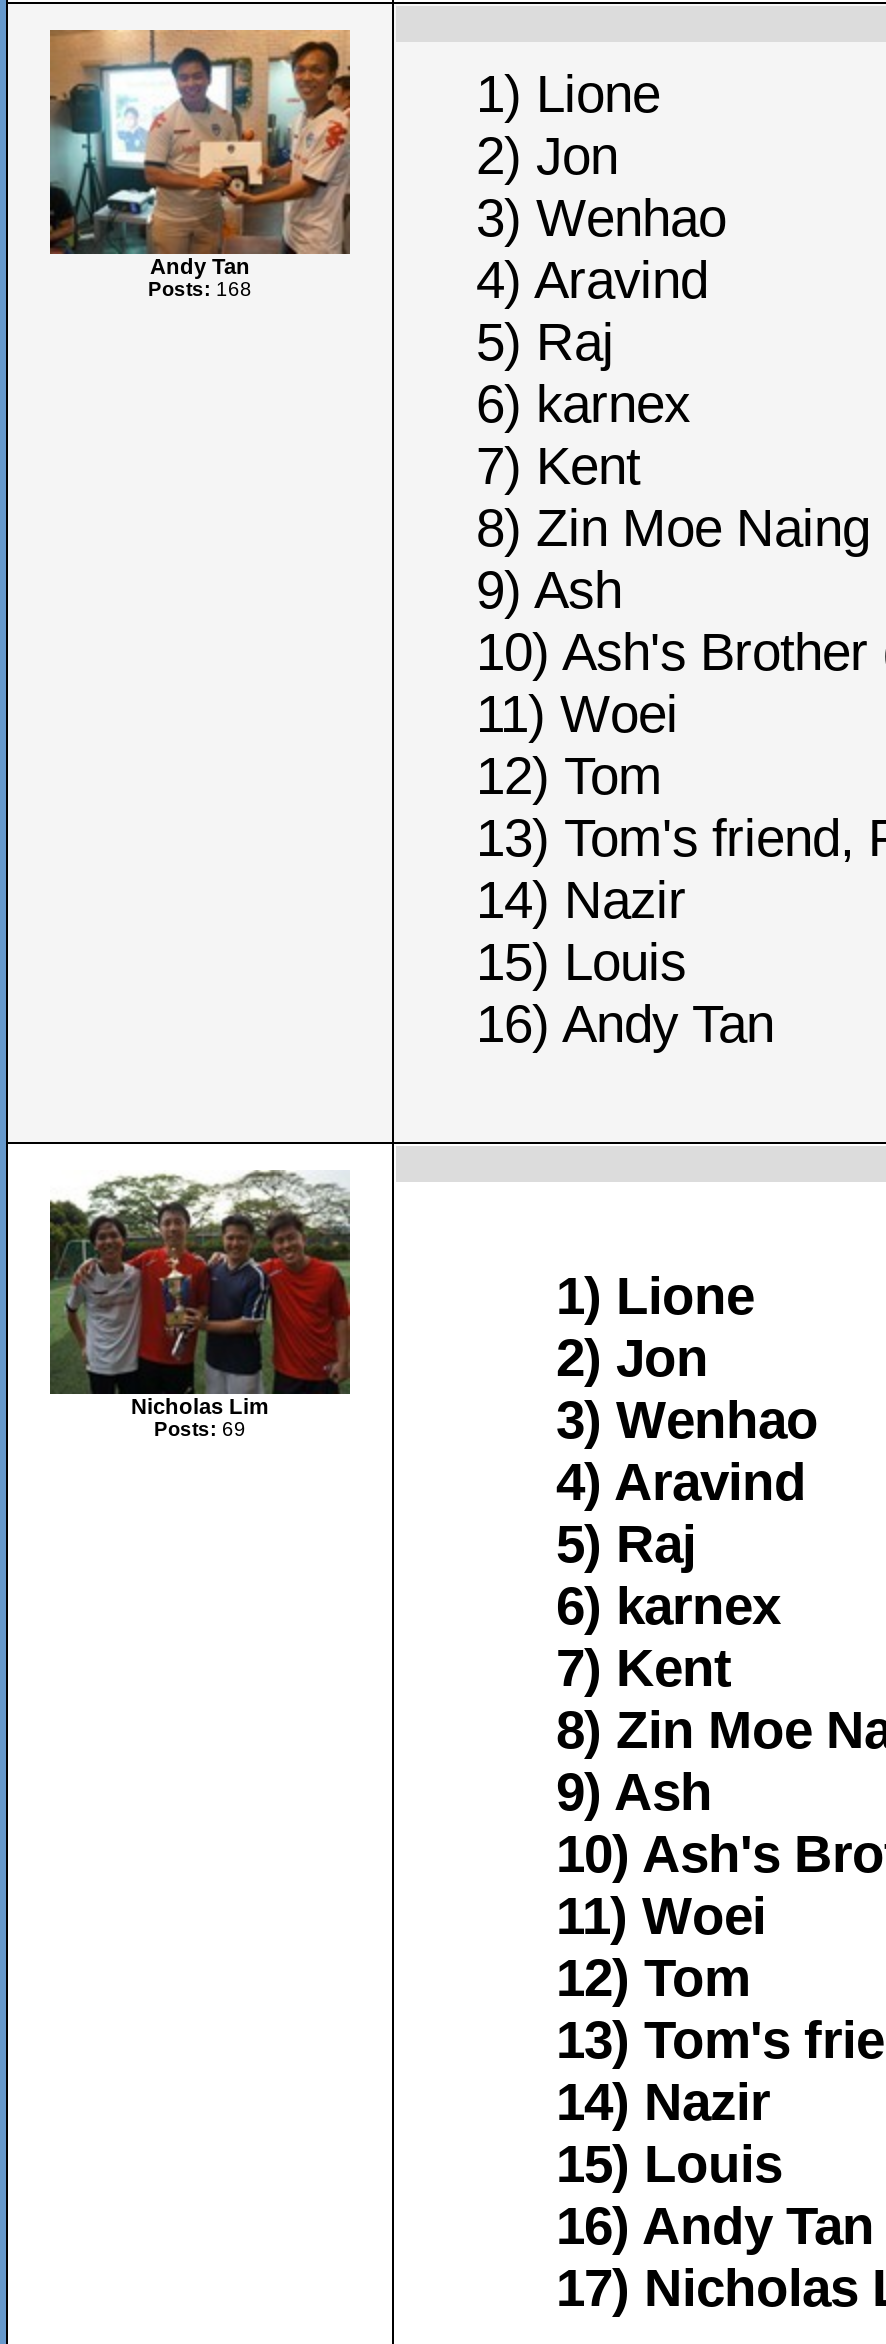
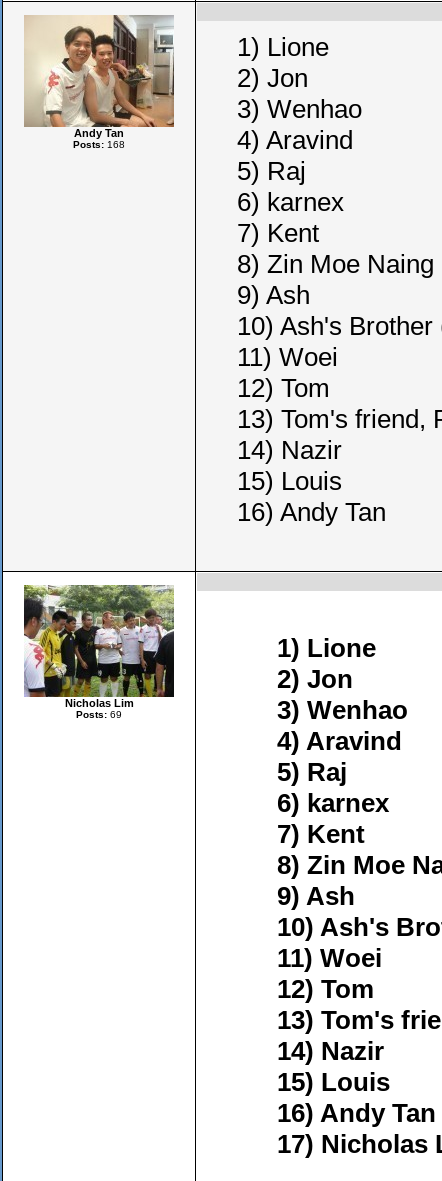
- [image]
+ [image]

- [image]
+ [image]
